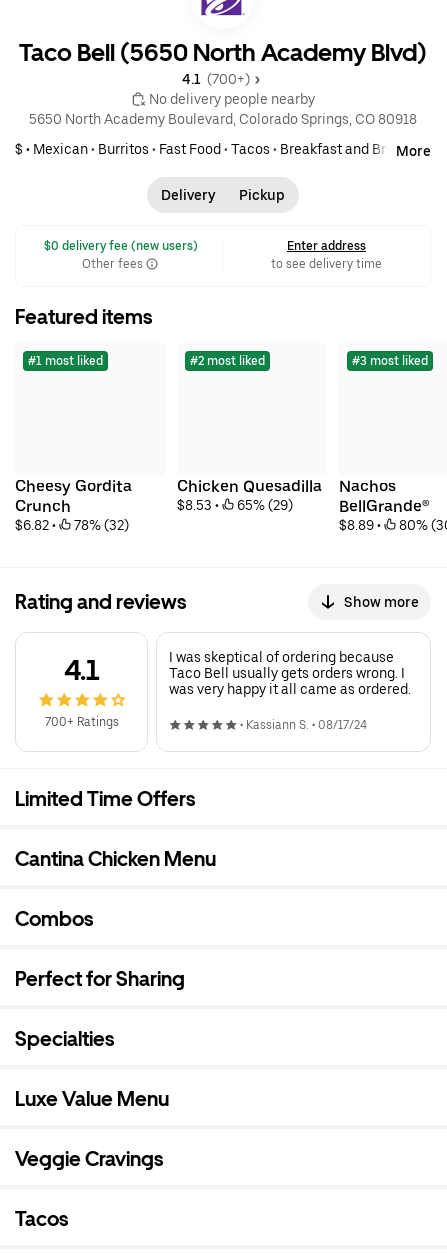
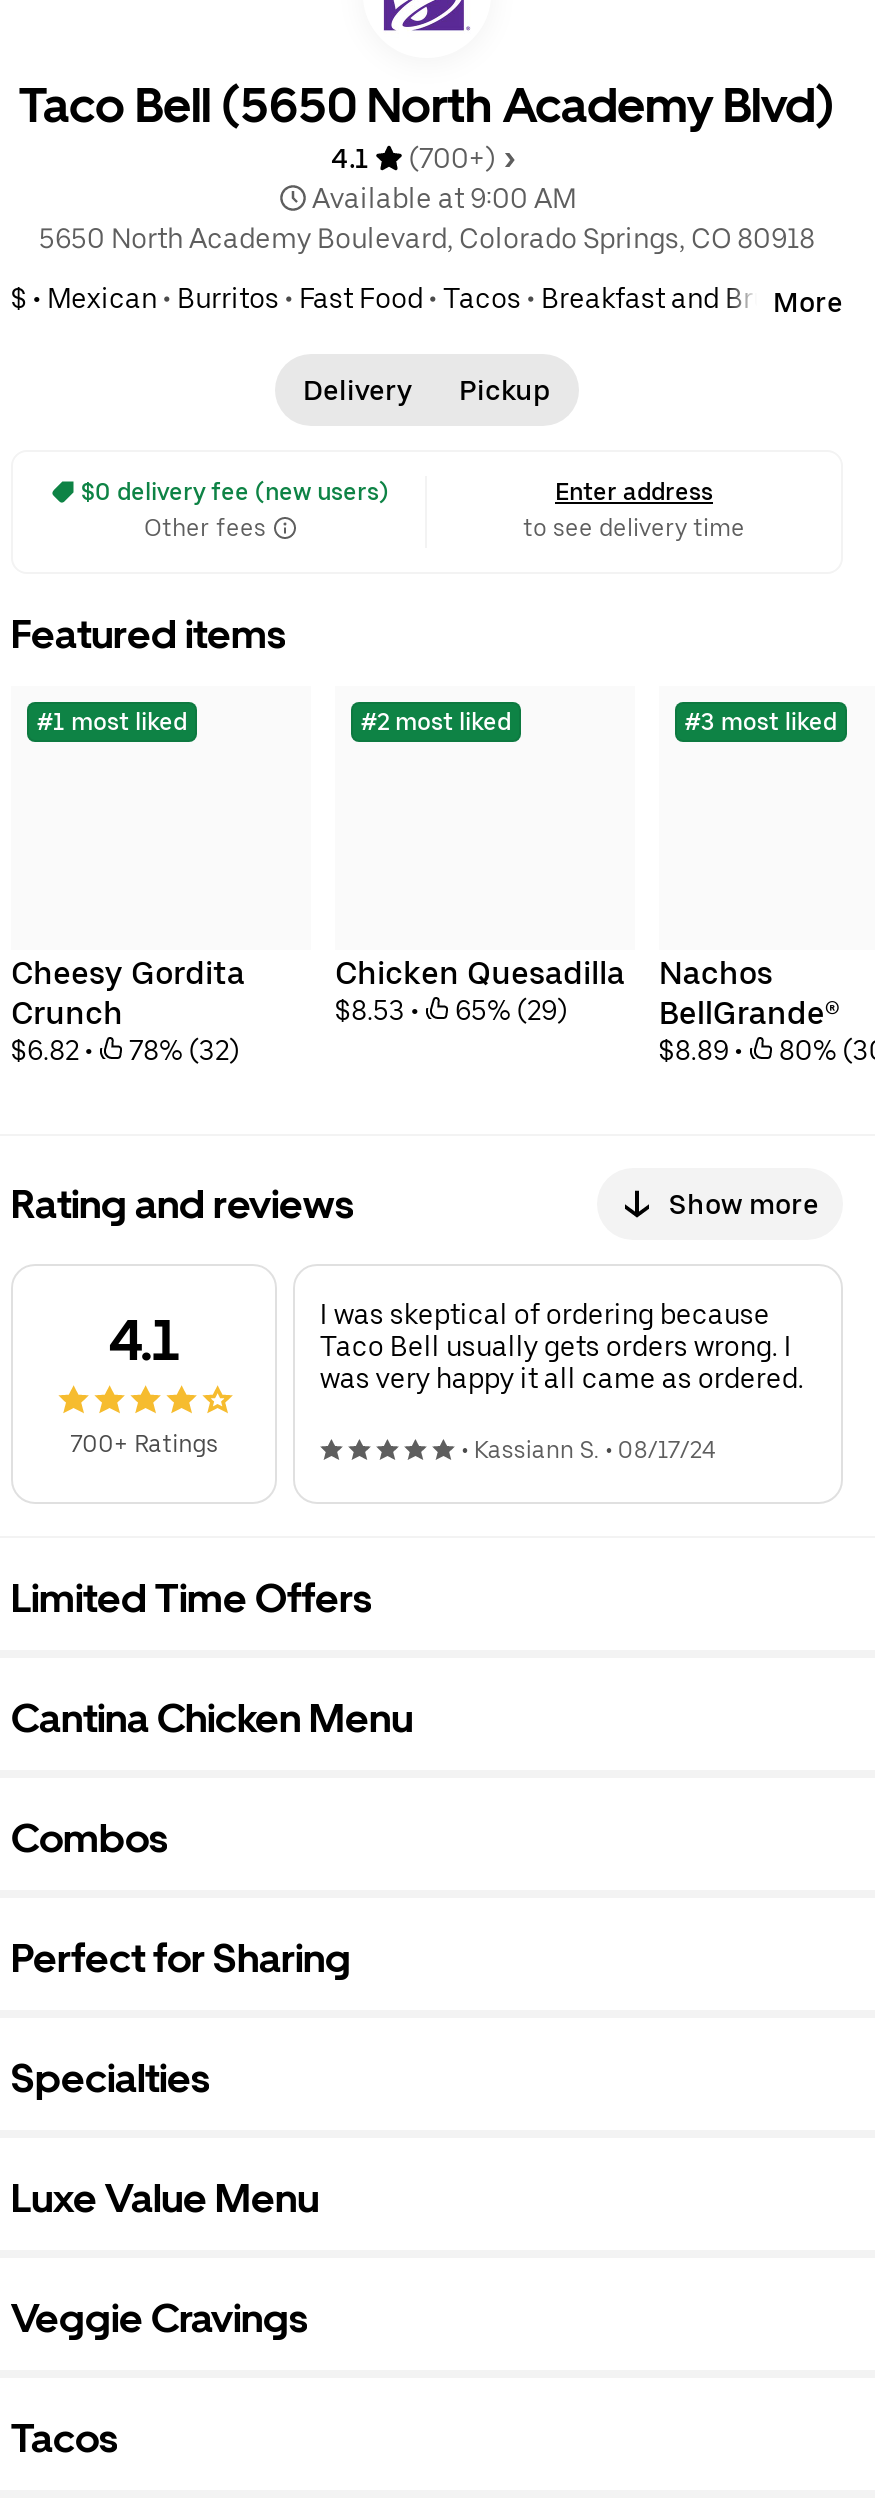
- 4.1 (700+)
- No delivery people nearby
+ 4.1
+ (700+)
+ Available at 9:00 AM
